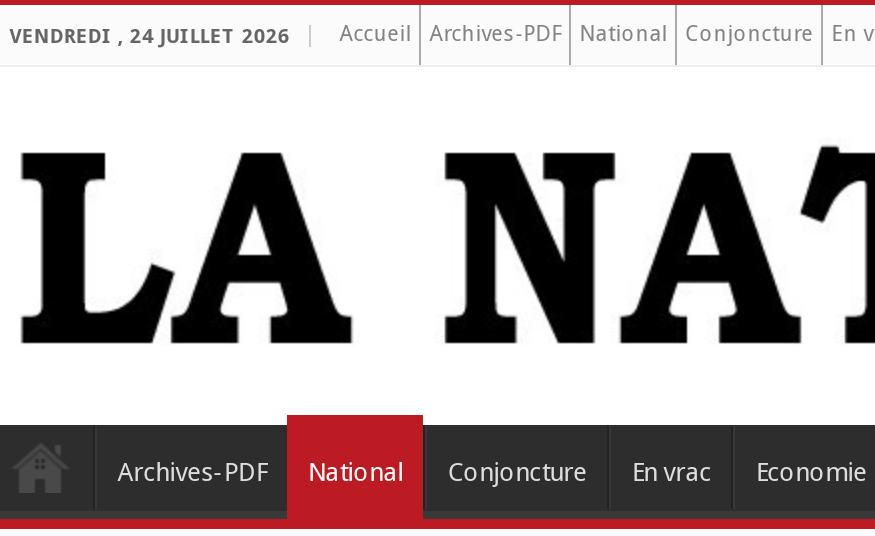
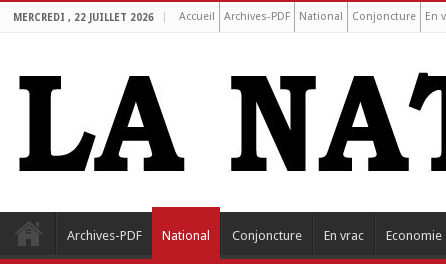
- VENDREDI , 24 JUILLET 2026
+ MERCREDI , 22 JUILLET 2026
